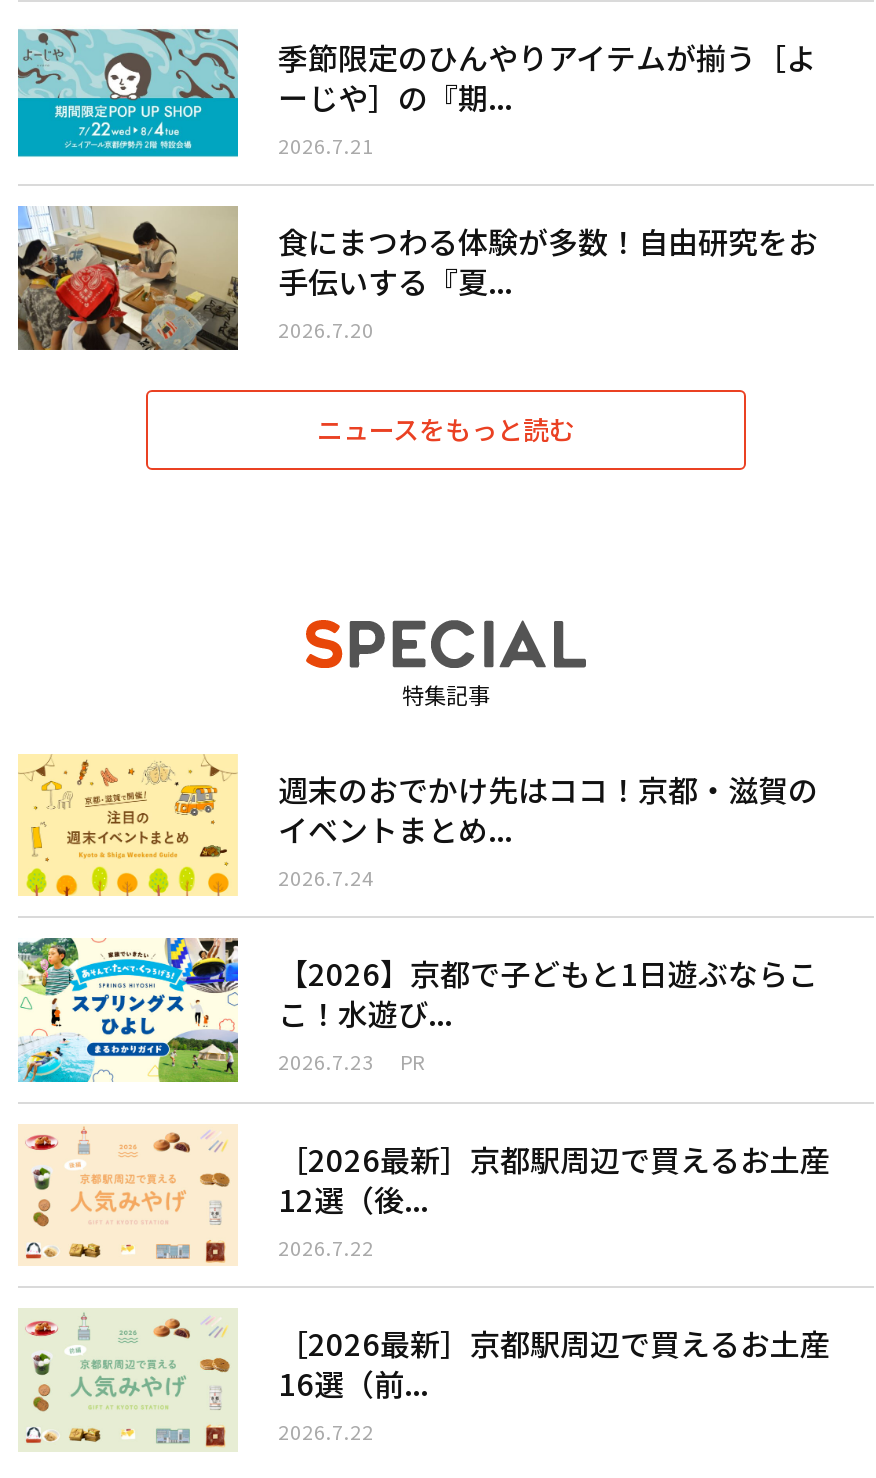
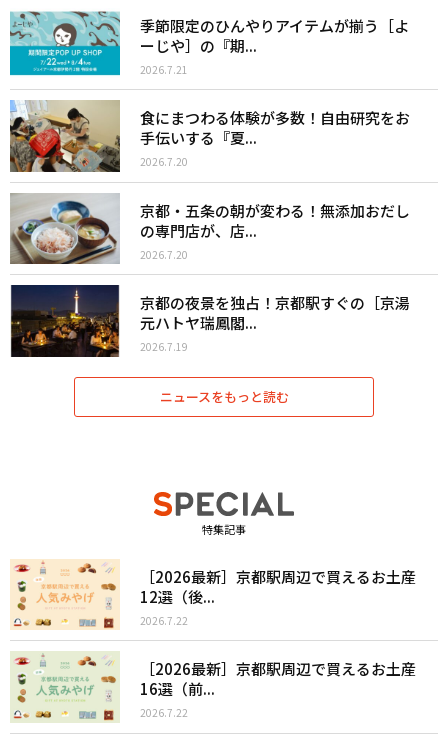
+ [image]
+ 京都・五条の朝が変わる！無添加おだし
+ の専門店が、店...
+ 2026.7.20
+ 京都の夜景を独占！京都駅すぐの［京湯
+ 元ハトヤ瑞鳳閣...
+ 2026.7.19

+ [image]

moved down: ニュースをもっと読む | 特集記事

- [image]
- 週末のおでかけ先はココ！京都・滋賀の
- イベントまとめ...
- 2026.7.24
- 【2026】京都で子どもと1日遊ぶならこ
- こ！水遊び...
- 2026.7.23
- PR

- [image]
